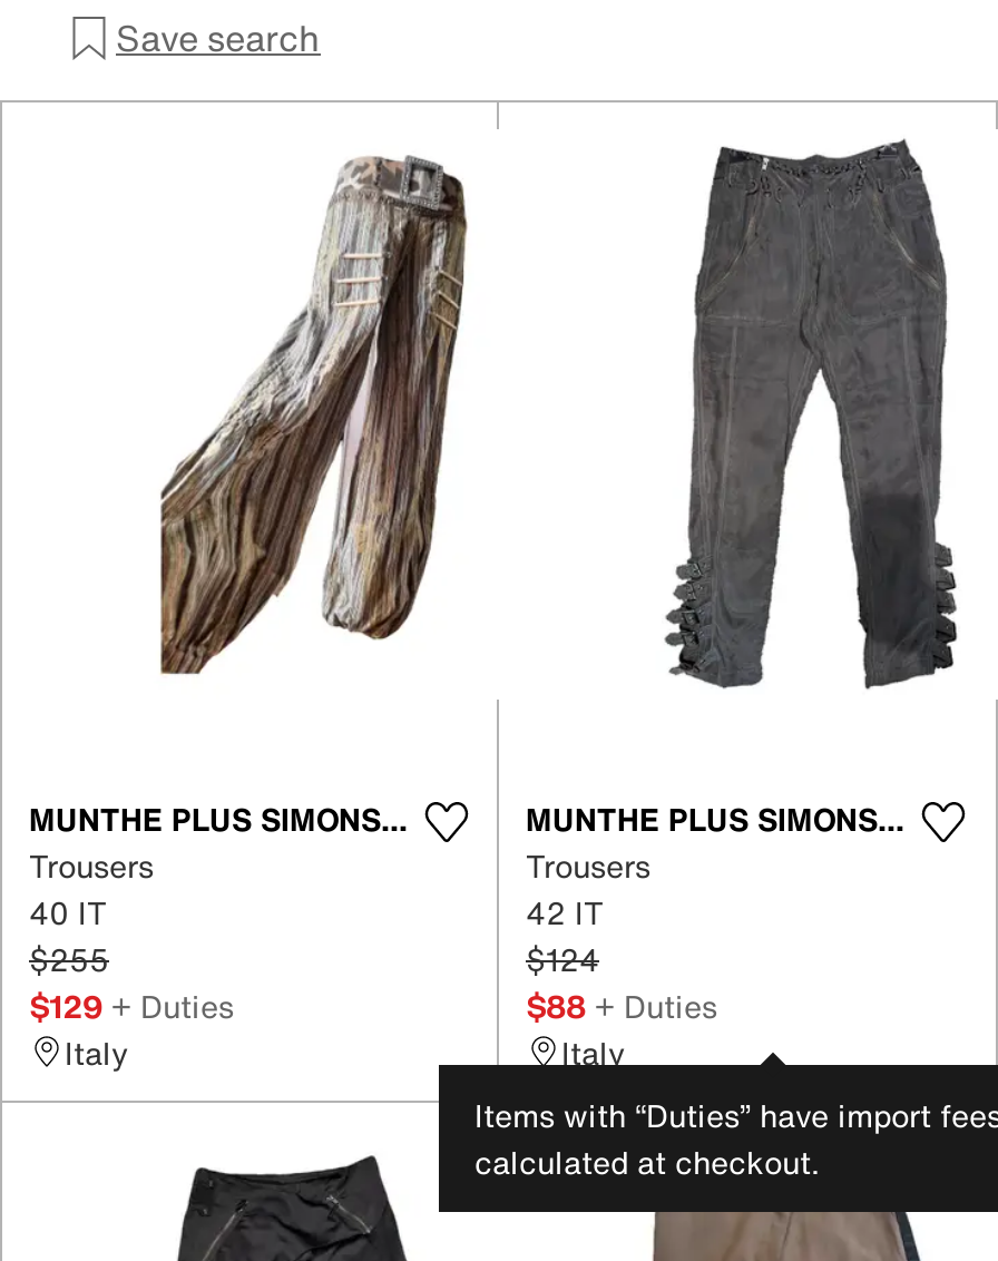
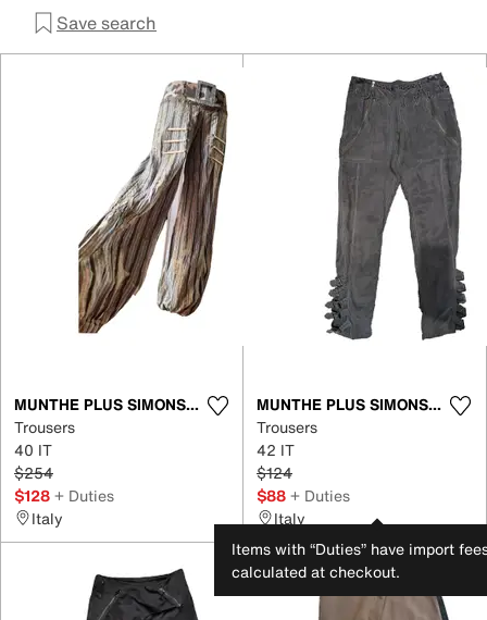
- $255
+ $254

- $129 + Duties
+ $128 + Duties
